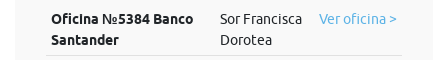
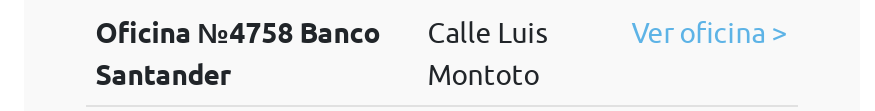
- Oficina №5384 Banco
+ Oficina №4758 Banco

- Sor Francisca
- Dorotea
+ Calle Luis
+ Montoto
